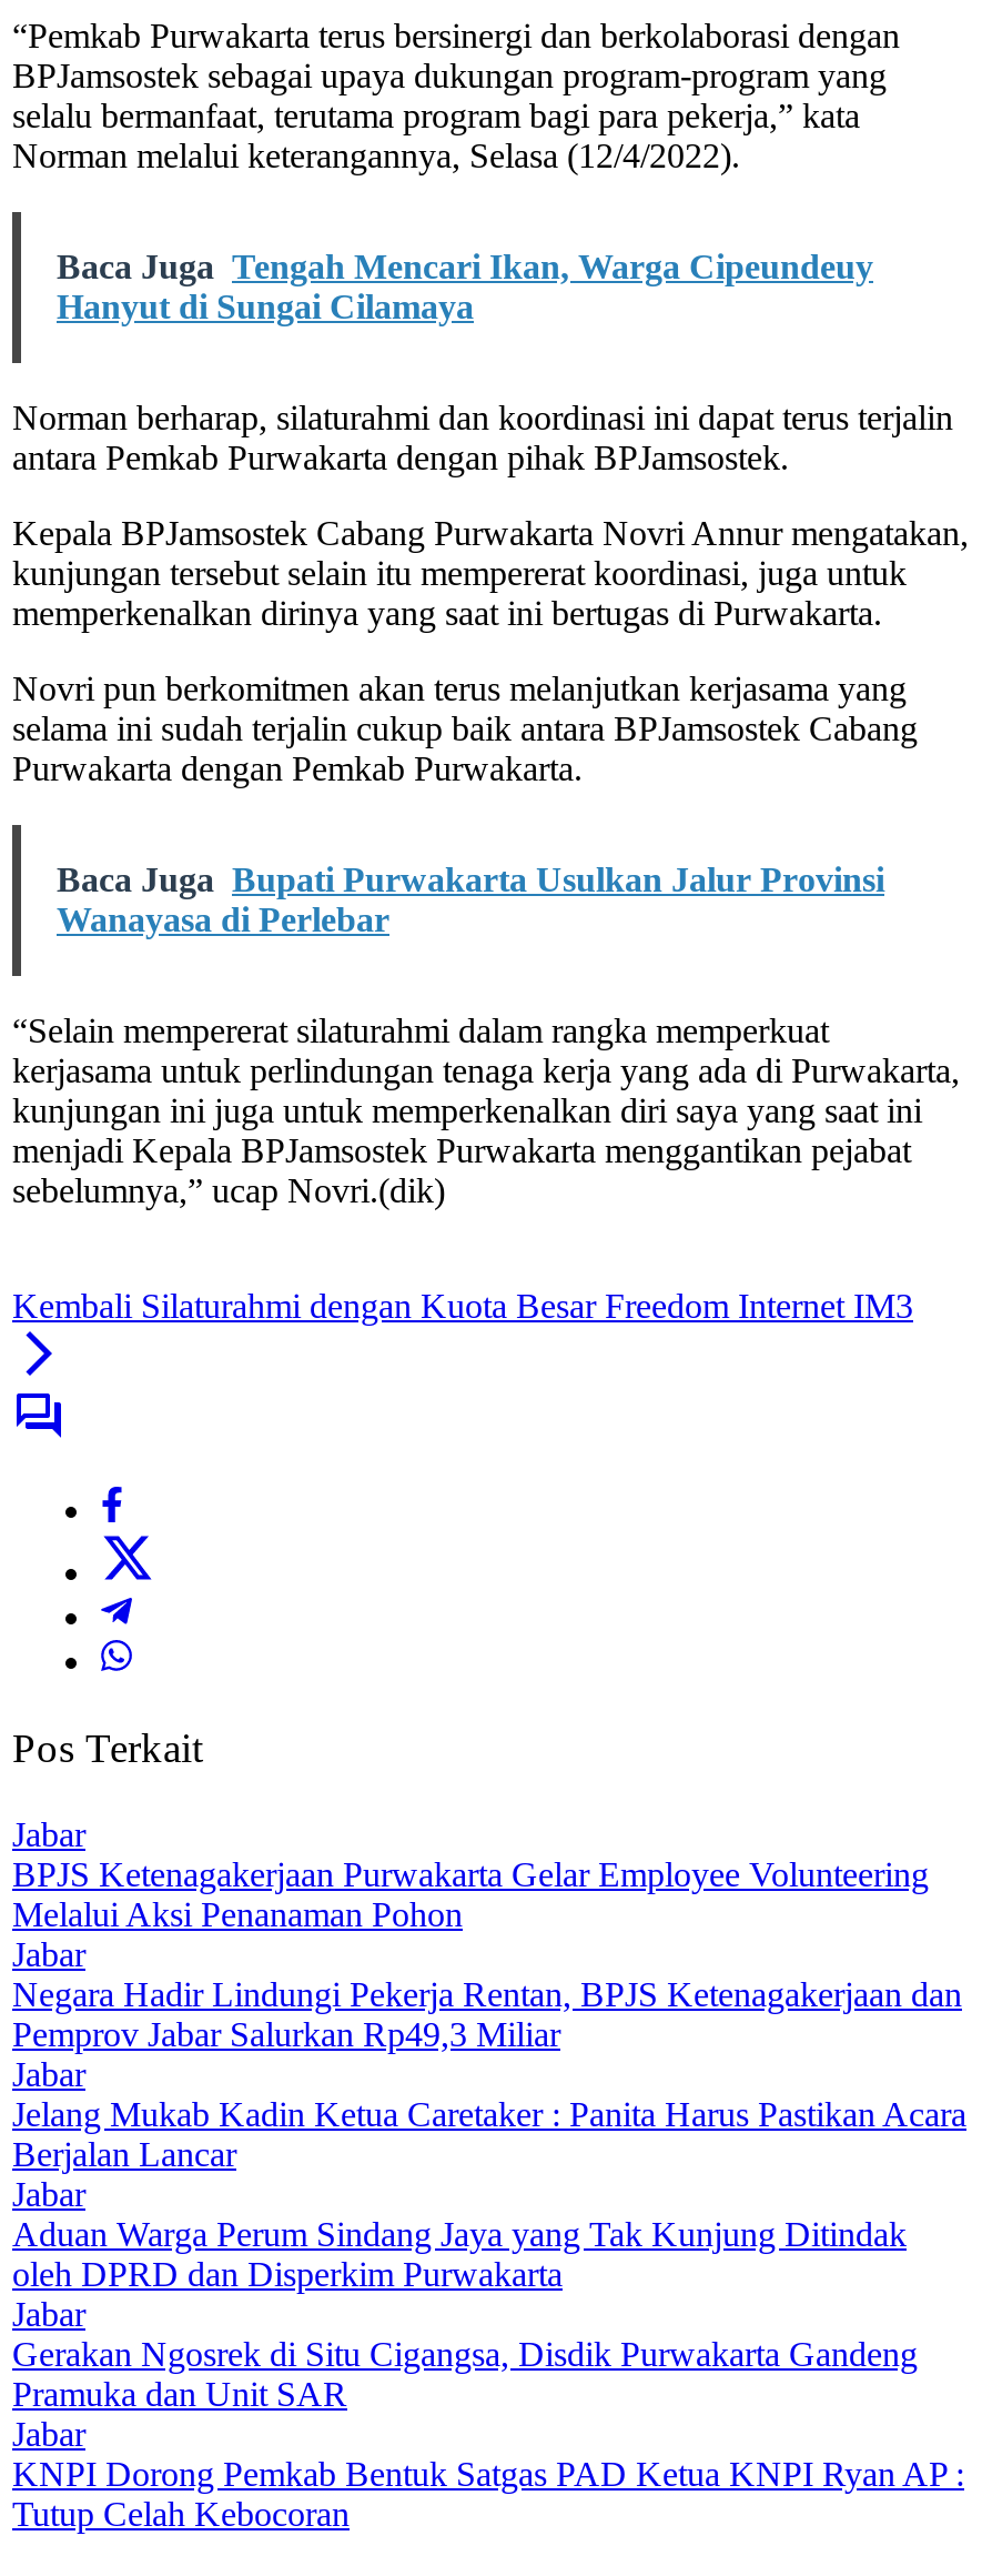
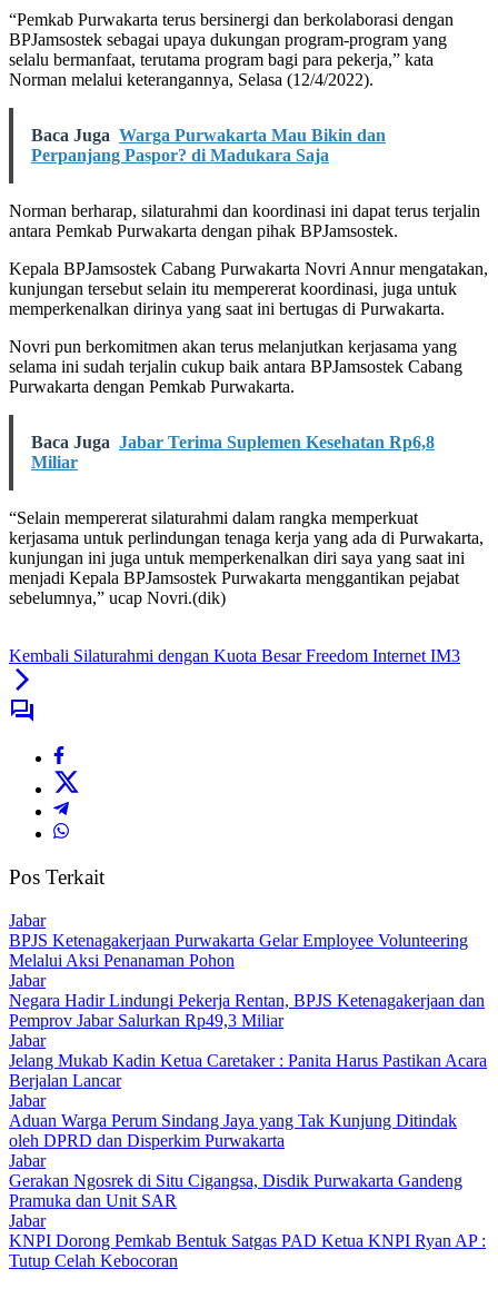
- Baca Juga Tengah Mencari Ikan, Warga Cipeundeuy
- Hanyut di Sungai Cilamaya
+ Baca Juga Warga Purwakarta Mau Bikin dan
+ Perpanjang Paspor? di Madukara Saja

- Baca Juga Bupati Purwakarta Usulkan Jalur Provinsi
- Wanayasa di Perlebar
+ Baca Juga Jabar Terima Suplemen Kesehatan Rp6,8
+ Miliar
